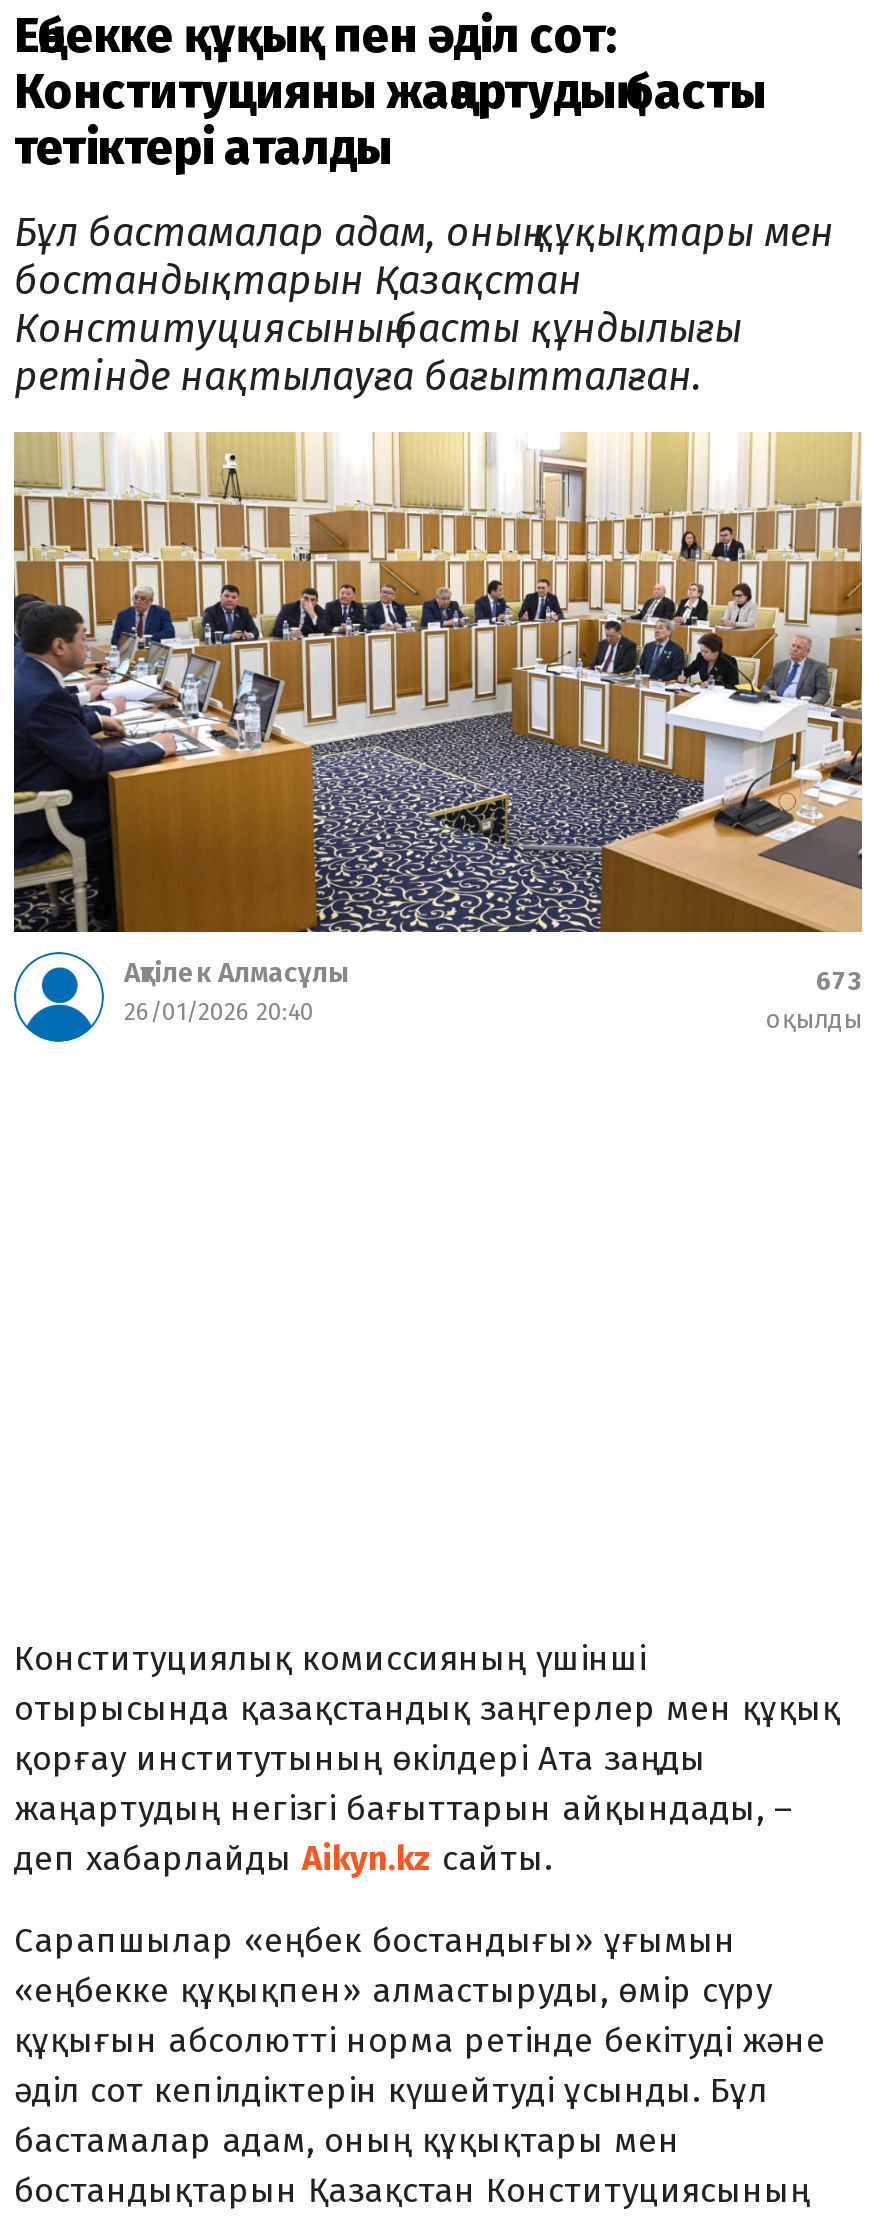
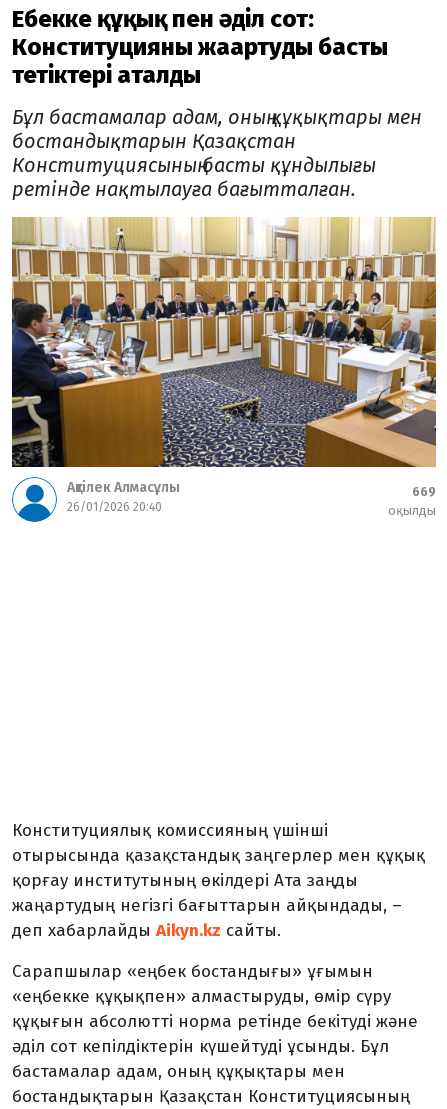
- 673
+ 669
